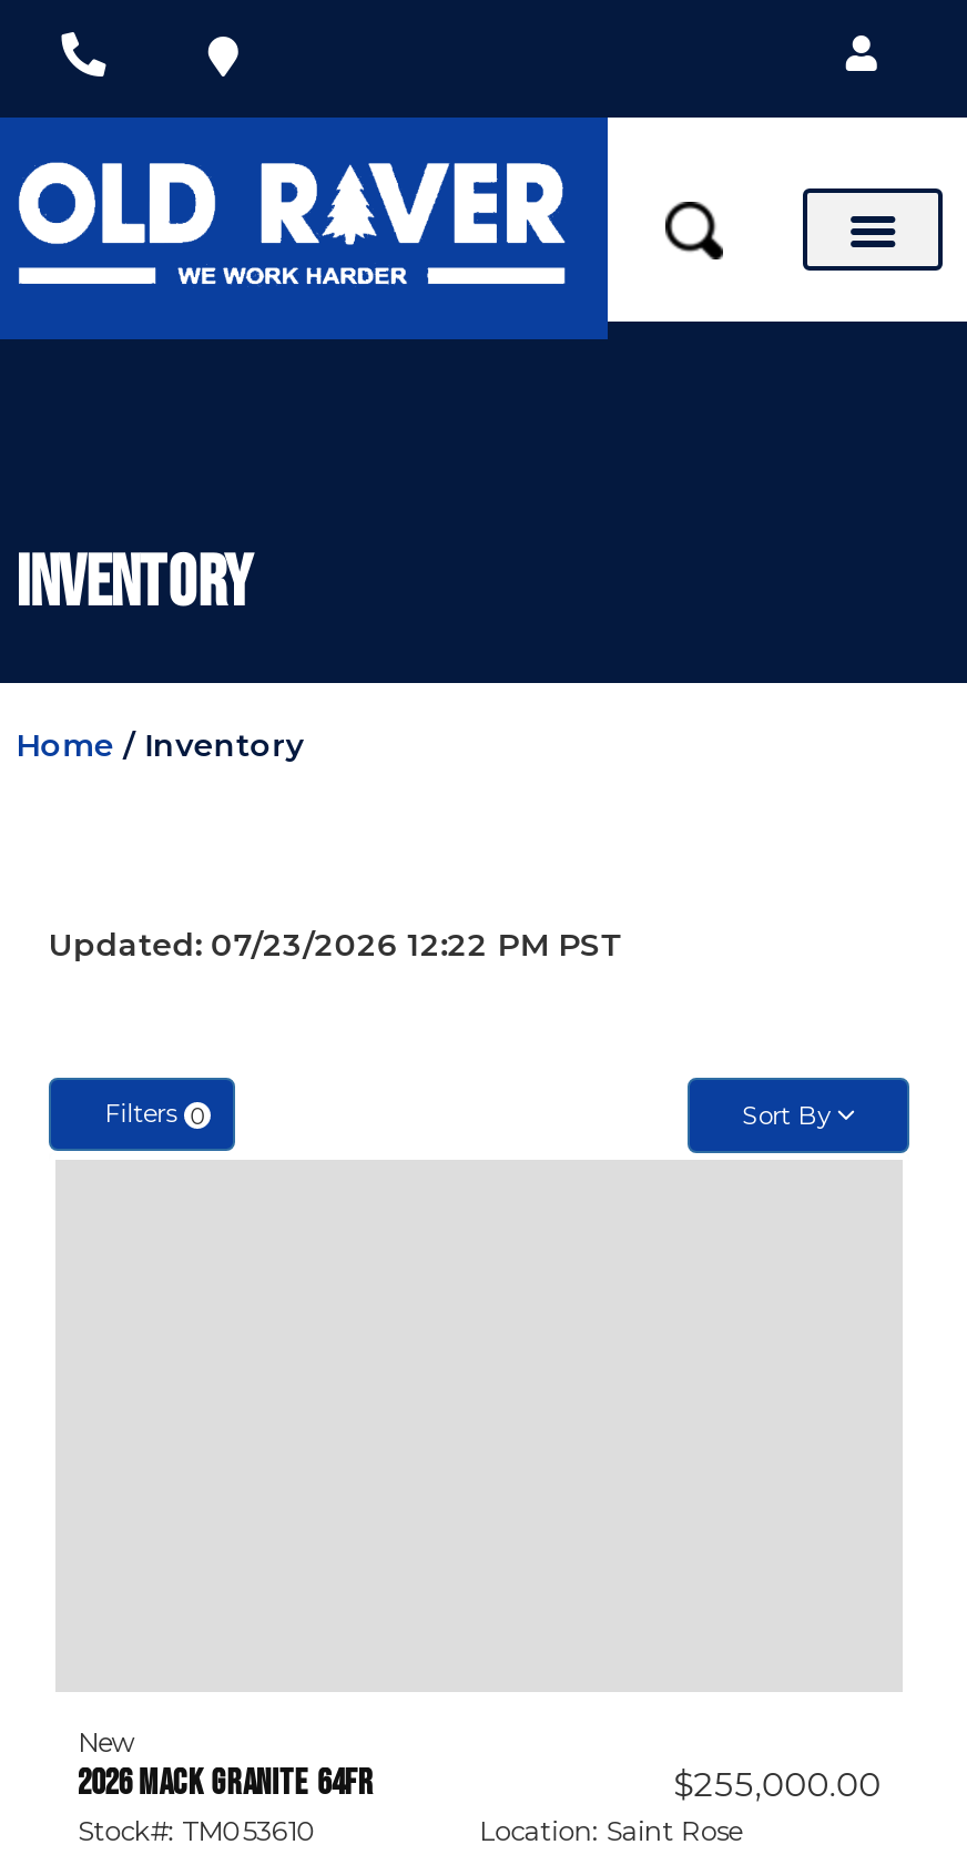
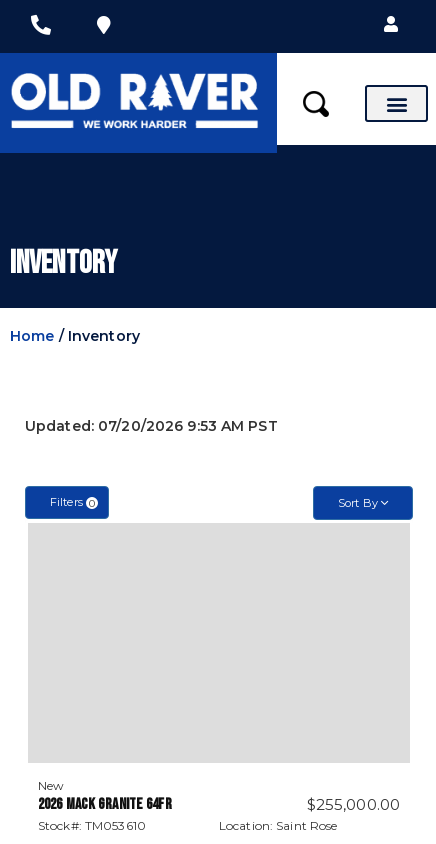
- Updated: 07/23/2026 12:22 PM PST
+ Updated: 07/20/2026 9:53 AM PST
